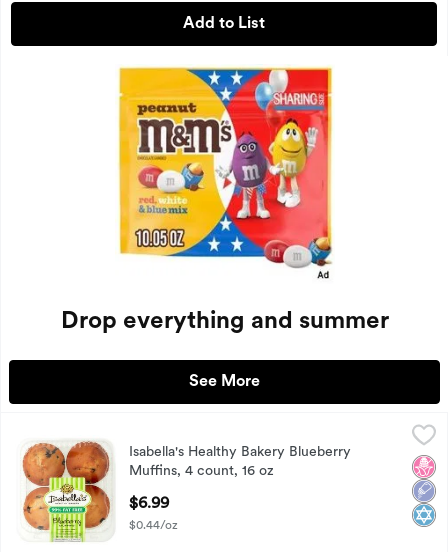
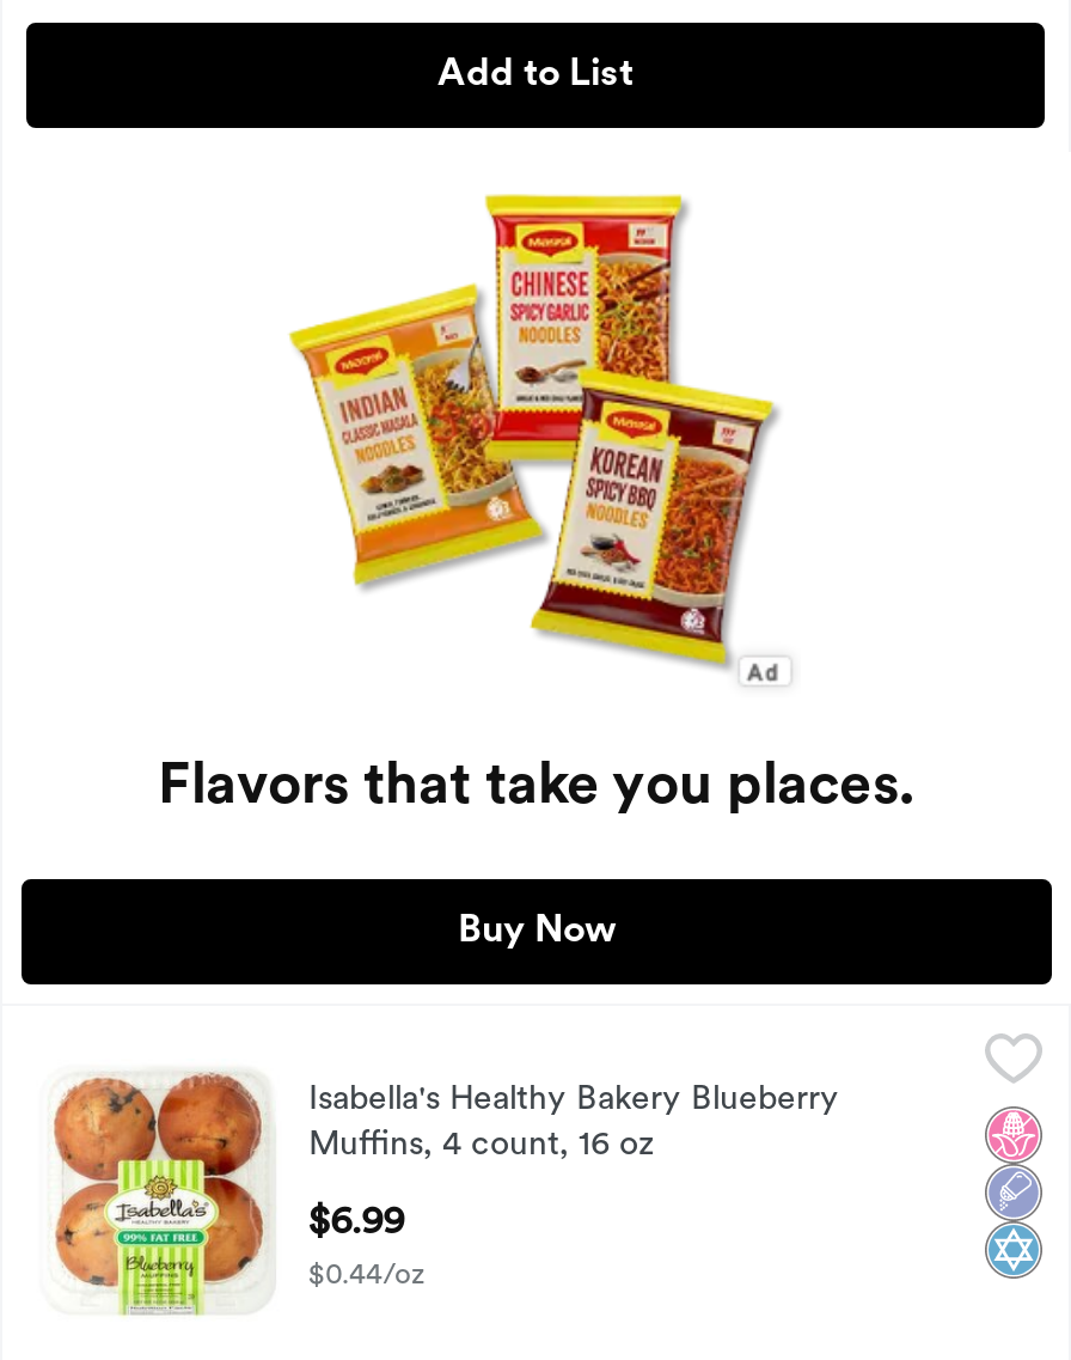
- [image]
- Drop everything and summer
+ [image]
+ Flavors that take you places.

- See More
+ Buy Now
